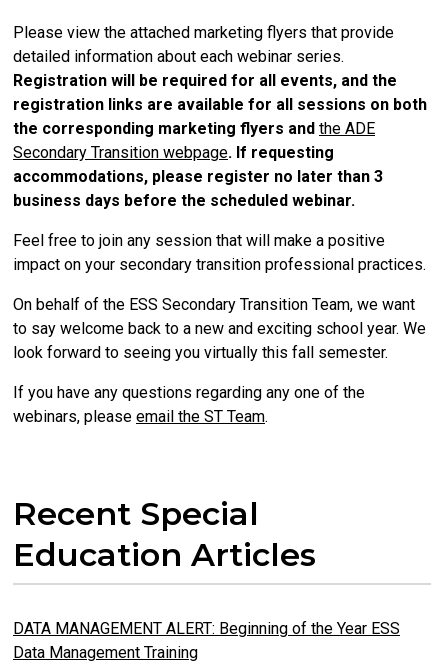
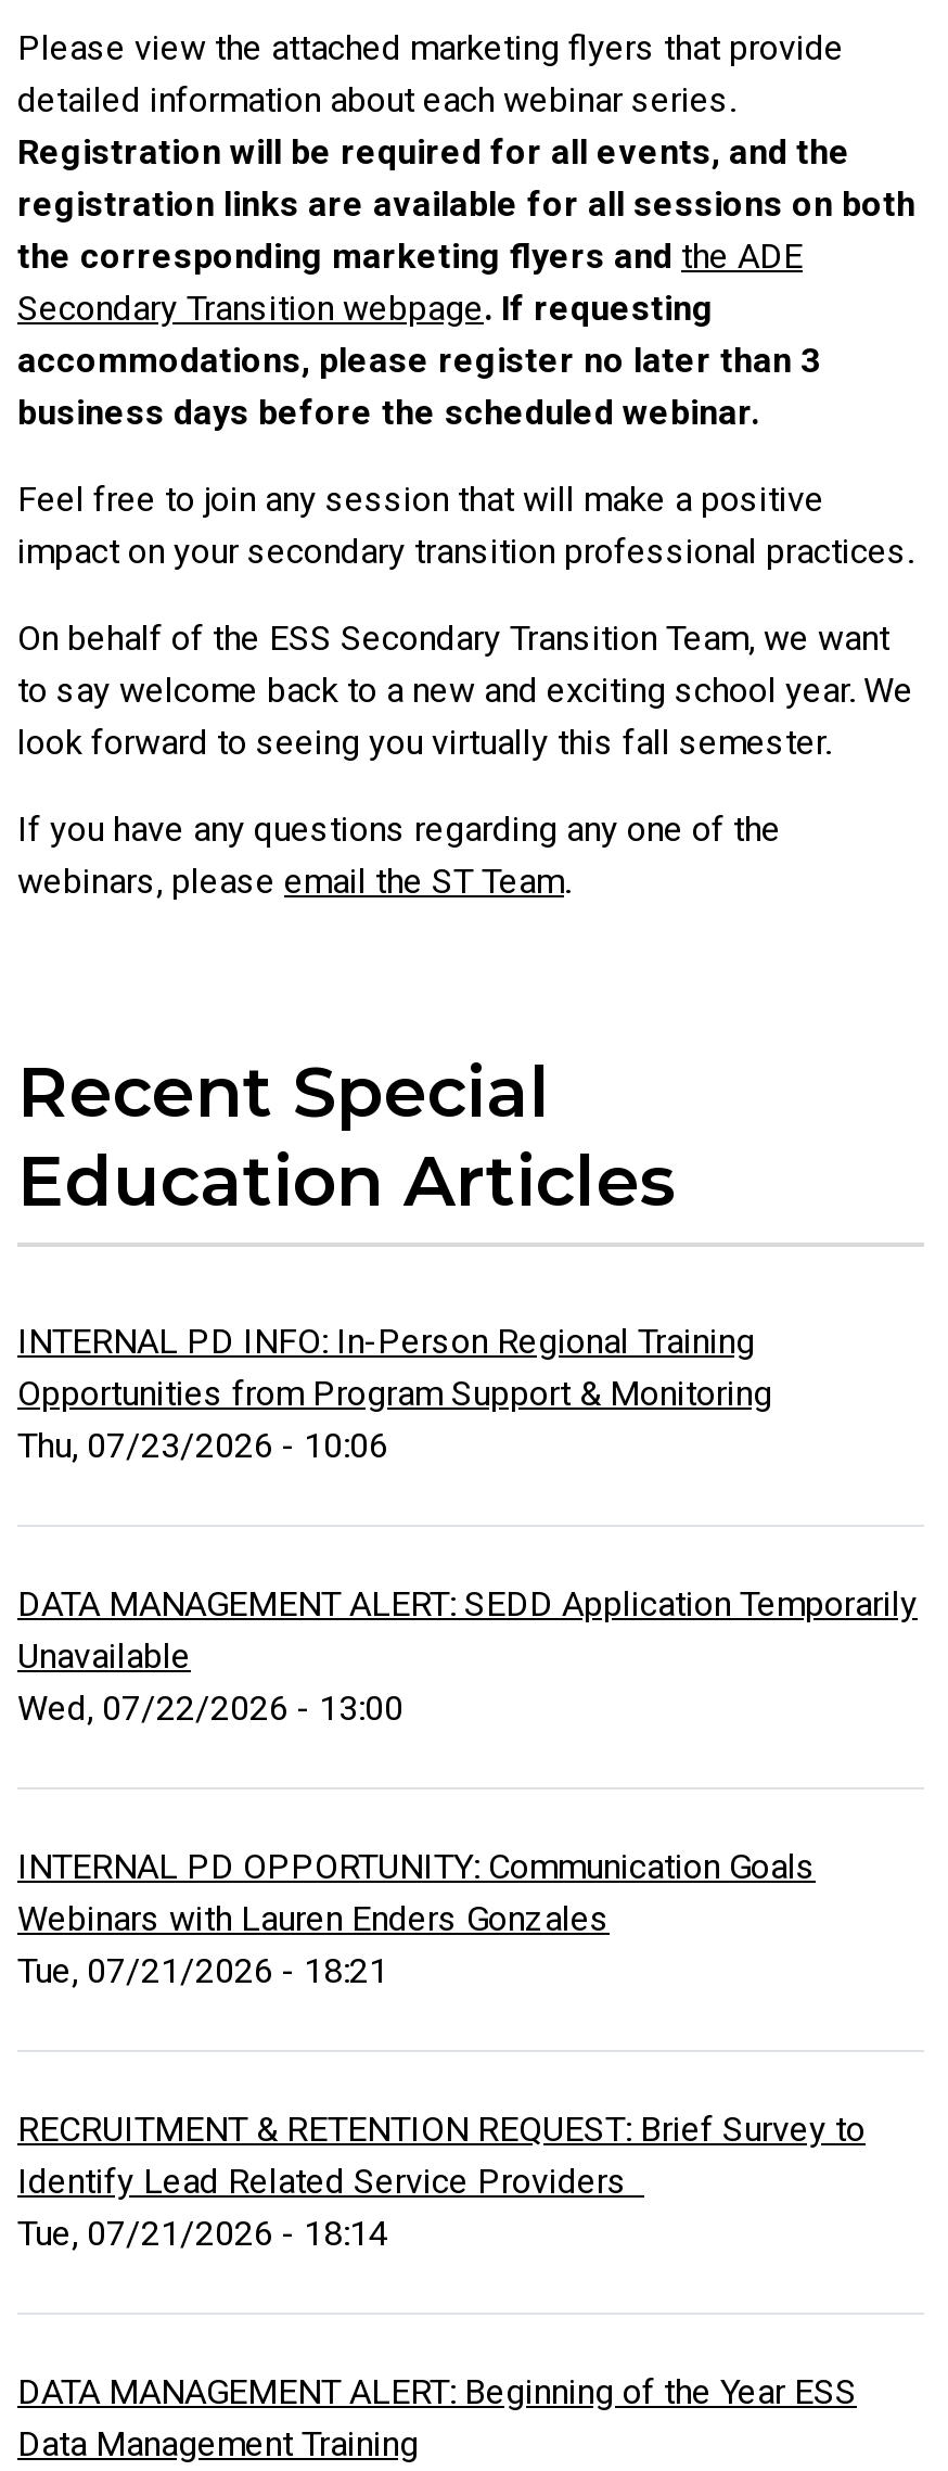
+ INTERNAL PD INFO: In-Person Regional Training
+ Opportunities from Program Support & Monitoring
+ Thu, 07/23/2026 - 10:06

+ DATA MANAGEMENT ALERT: SEDD Application Temporarily
+ Unavailable
+ Wed, 07/22/2026 - 13:00

+ INTERNAL PD OPPORTUNITY: Communication Goals
+ Webinars with Lauren Enders Gonzales
+ Tue, 07/21/2026 - 18:21

+ RECRUITMENT & RETENTION REQUEST: Brief Survey to
+ Identify Lead Related Service Providers
+ Tue, 07/21/2026 - 18:14
